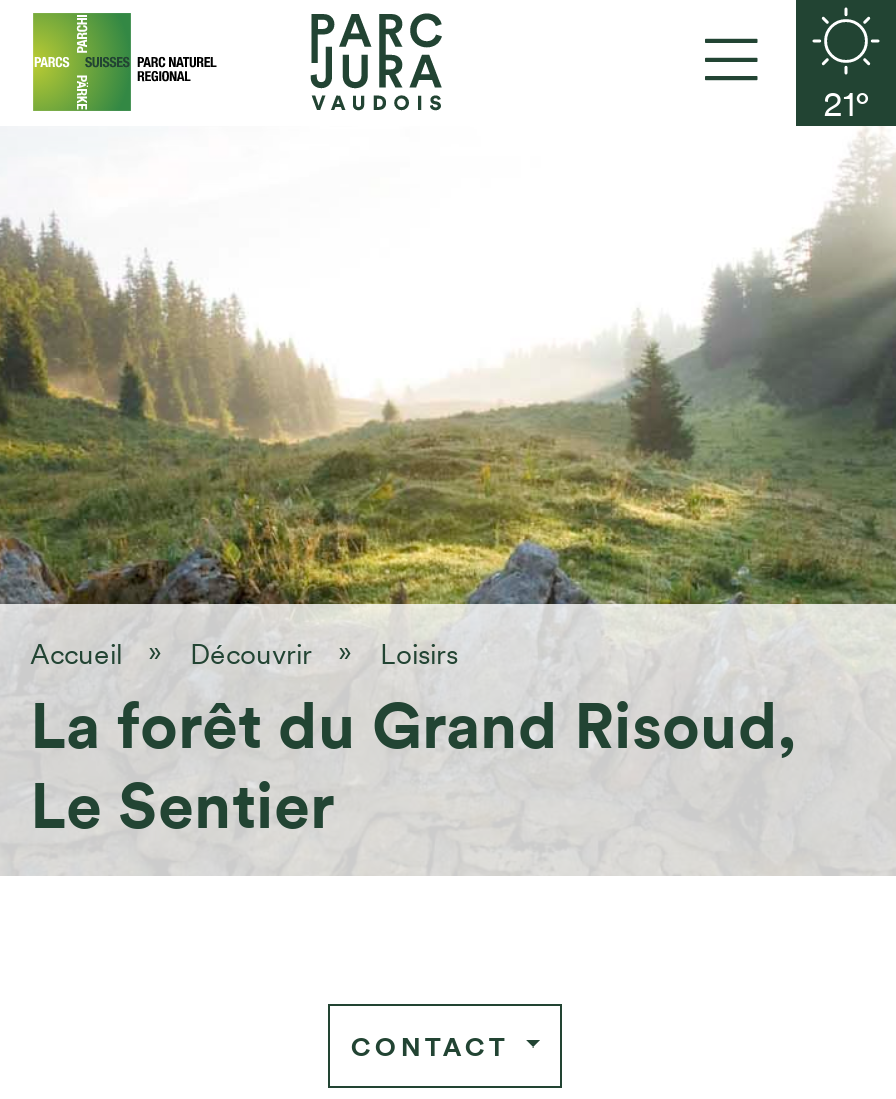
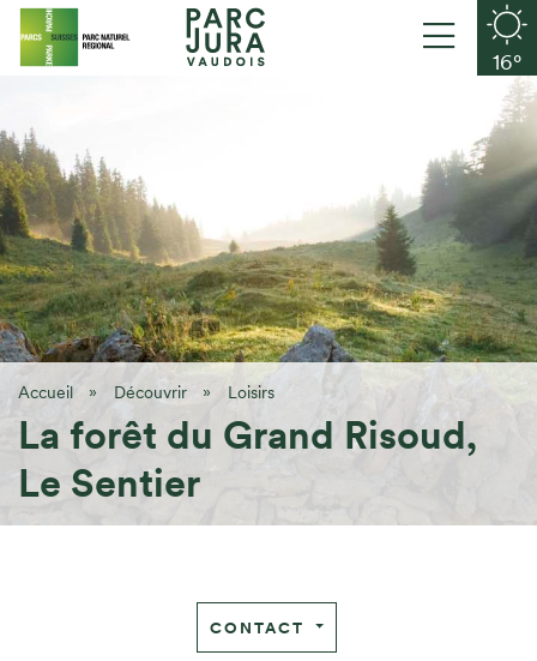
- 21°
+ 16°
